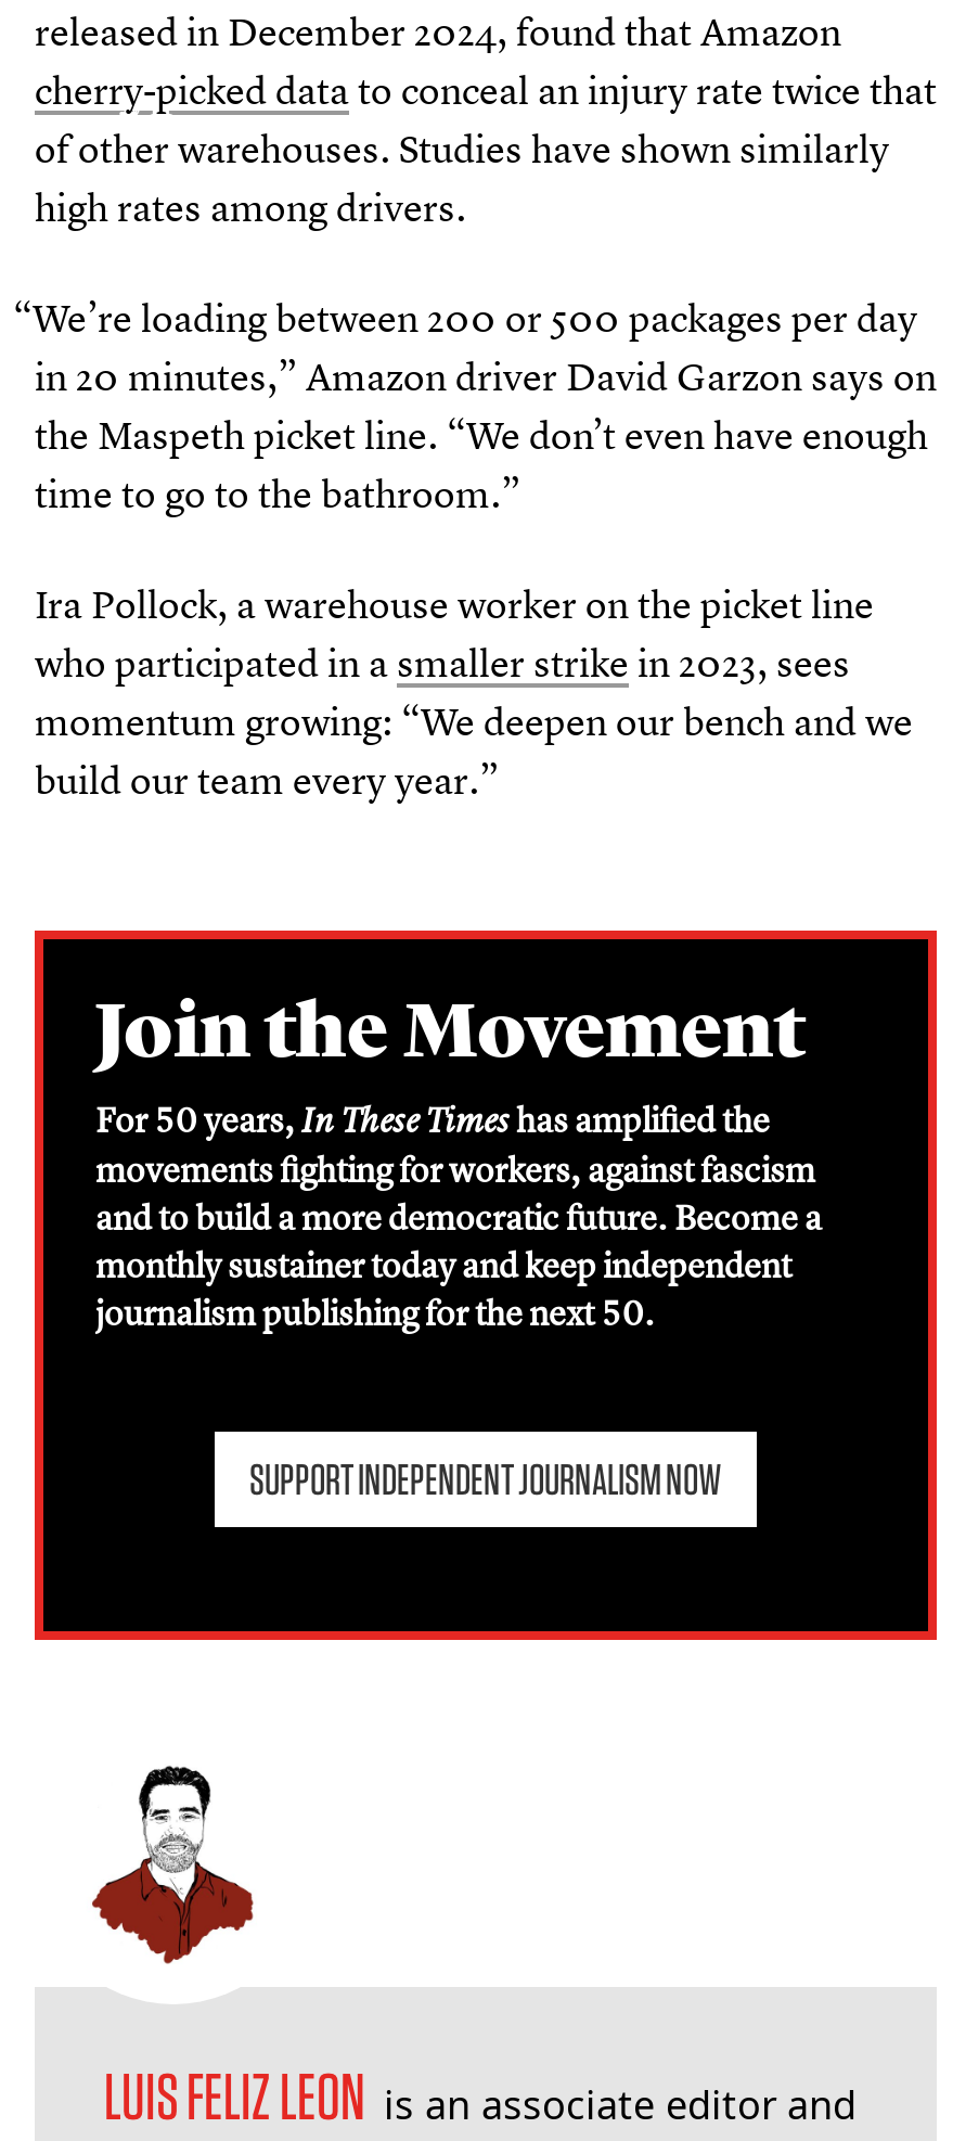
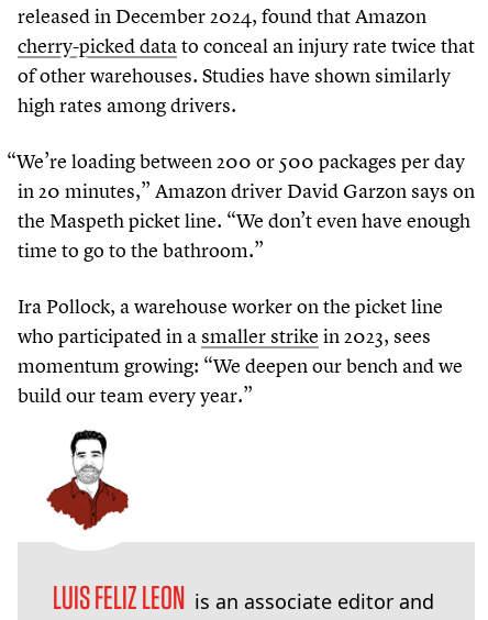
- [image]
- Join the Movement
- For 50 years,In These Timeshas amplified the
- movements fighting for workers, against fascism
- and to build a more democratic future. Become a
- monthly sustainer today and keep independent
- journalism publishing for the next 50.
- SUPPORT INDEPENDENT JOURNALISM NOW
